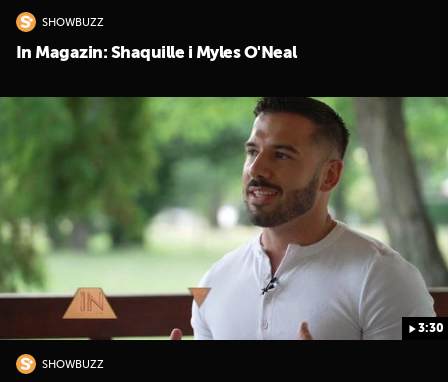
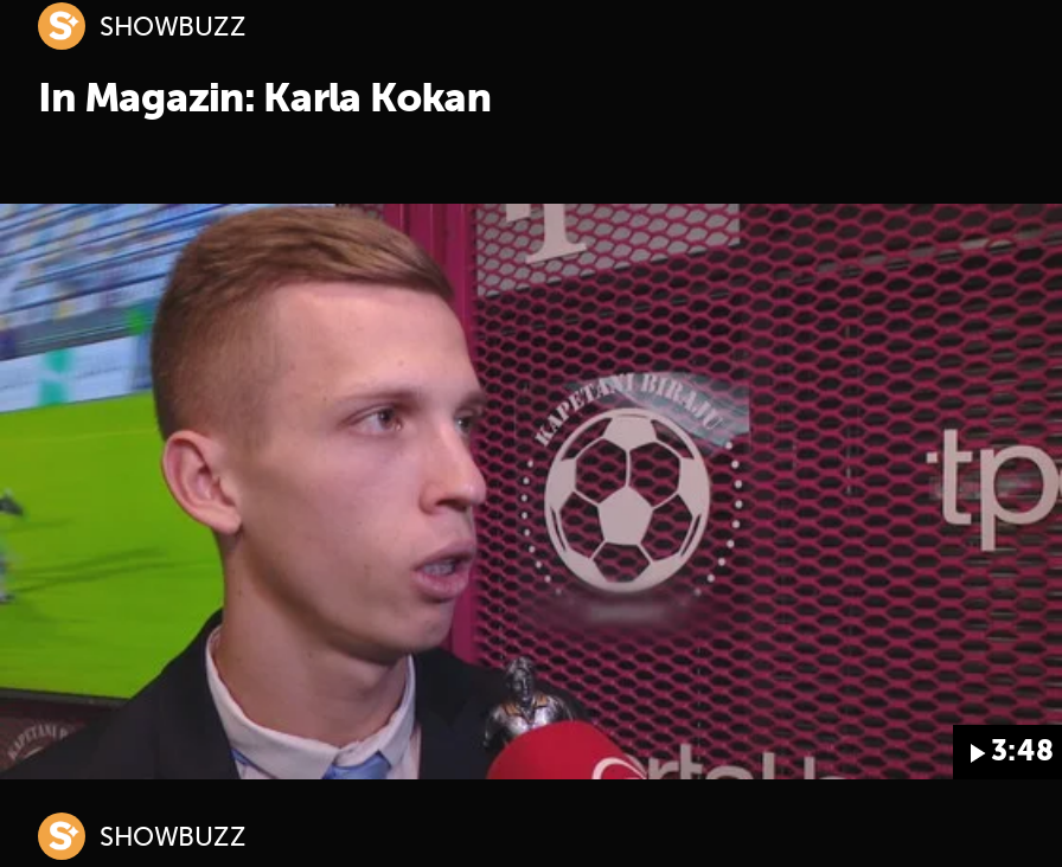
- In Magazin: Shaquille i Myles O'Neal
+ In Magazin: Karla Kokan

- [image]
- 3:30
+ [image]
+ 3:48
